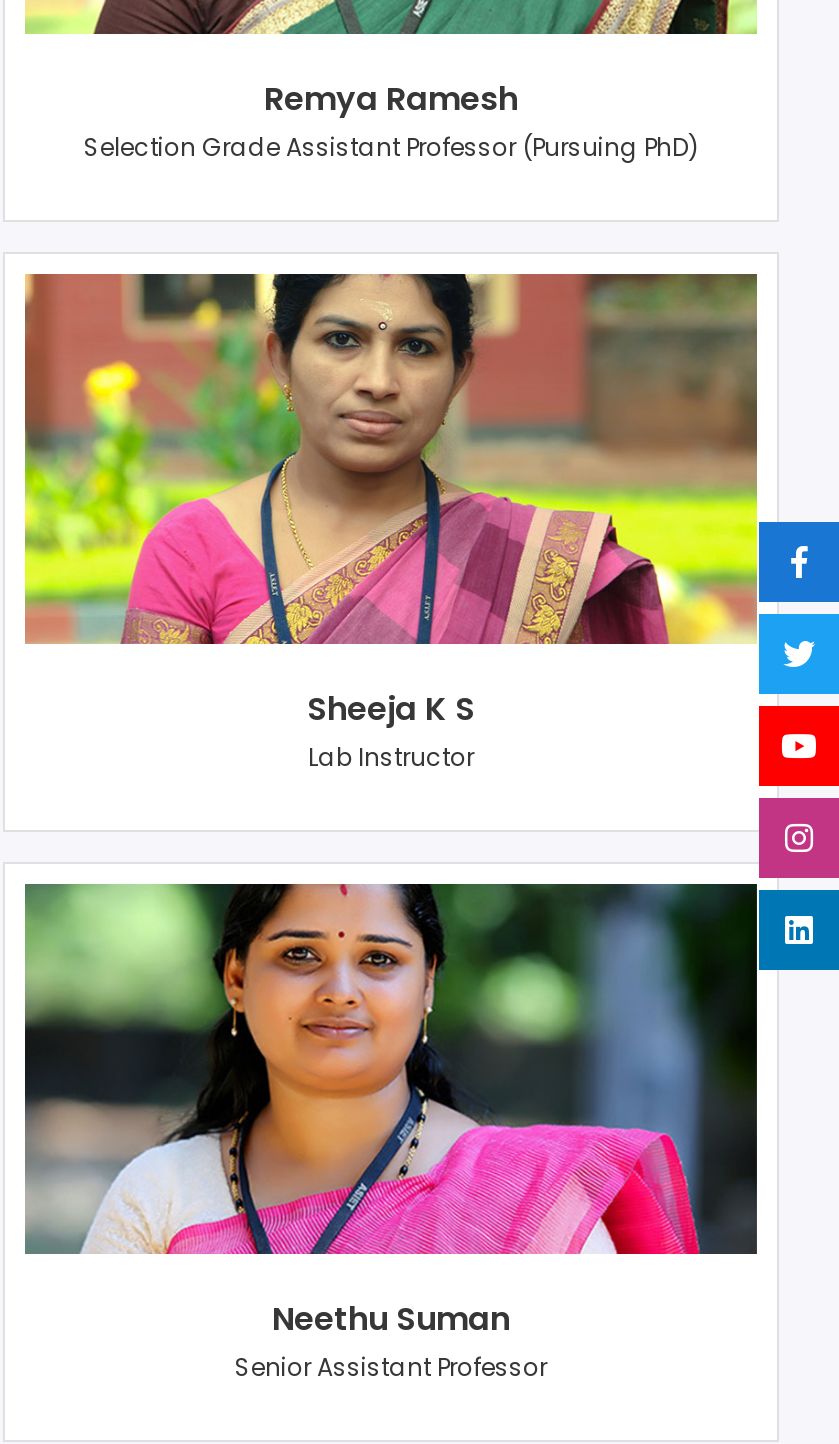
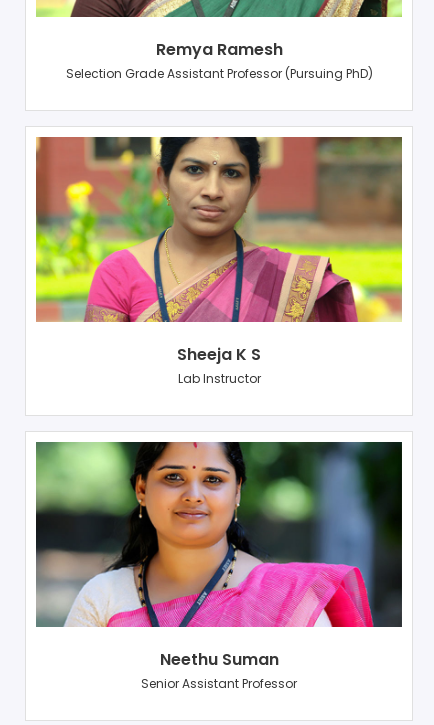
- [image]
